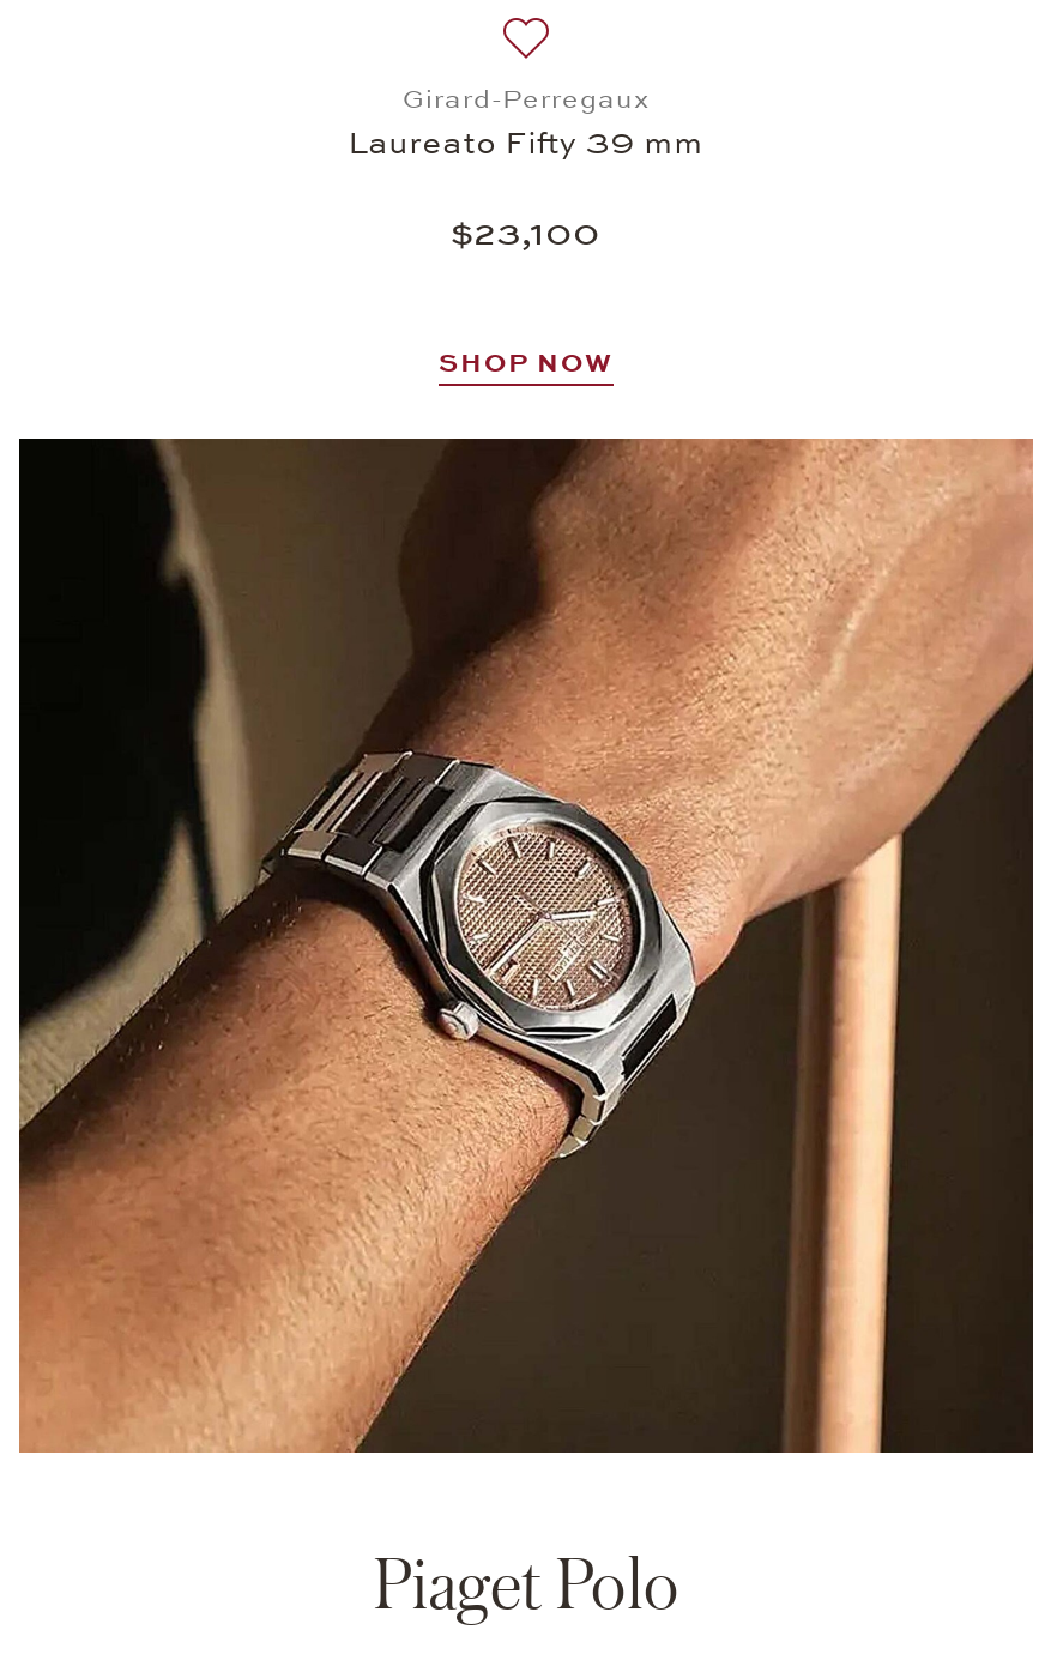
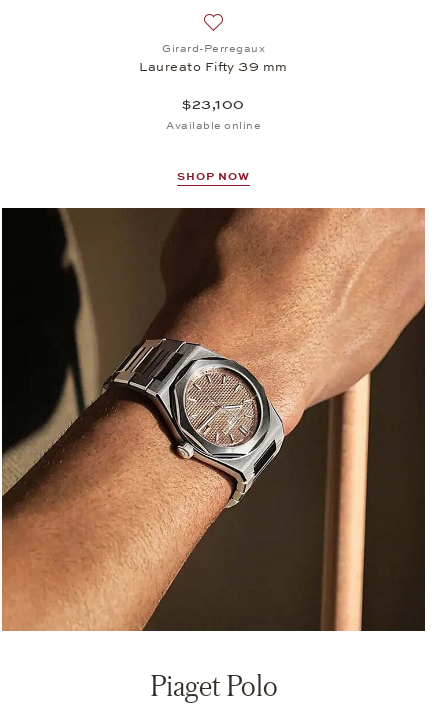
+ Available online
